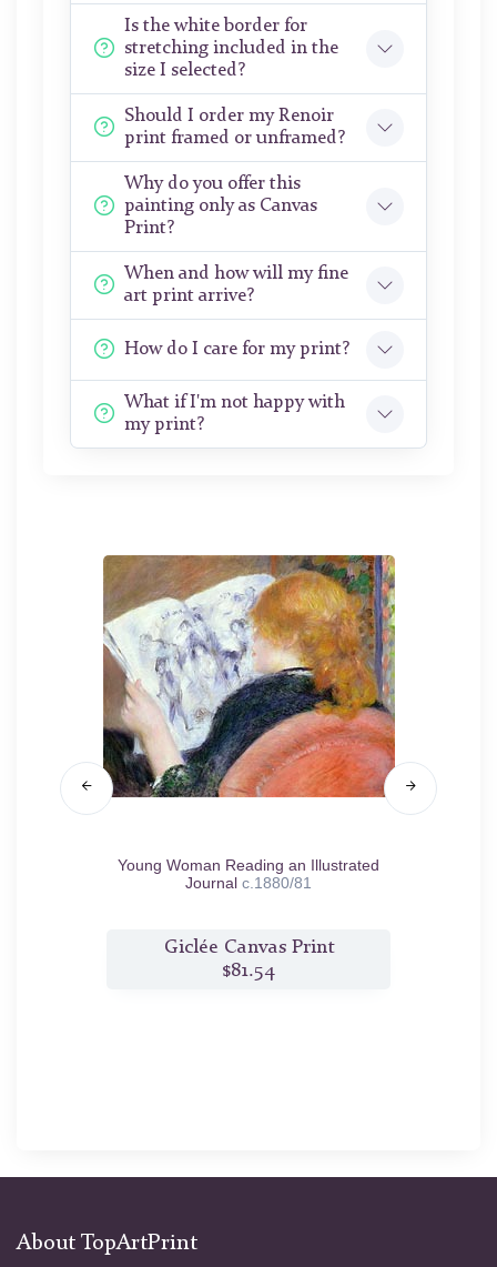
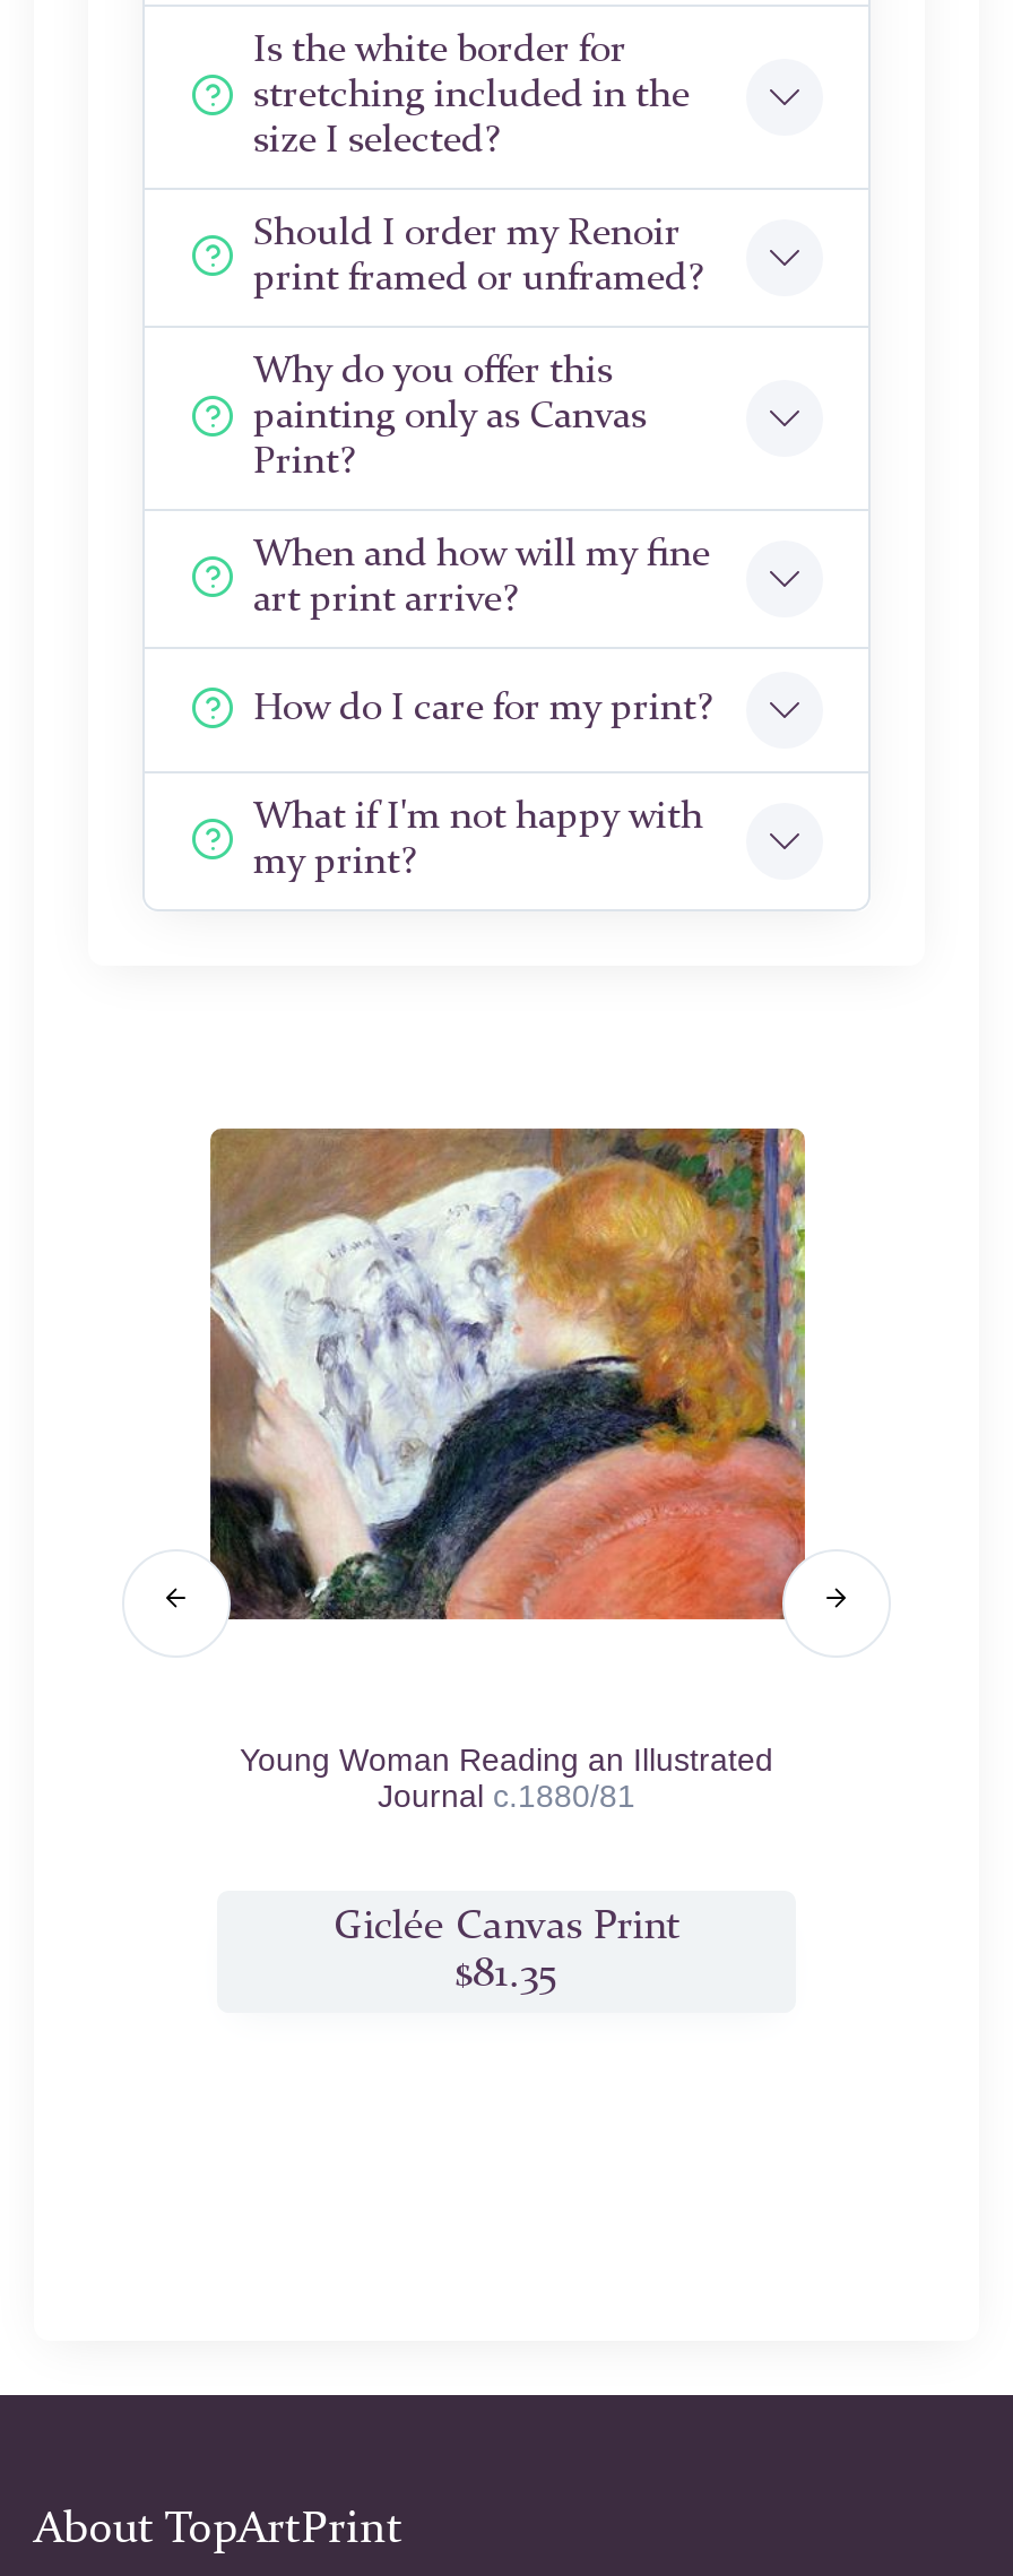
- $81.54
+ $81.35
